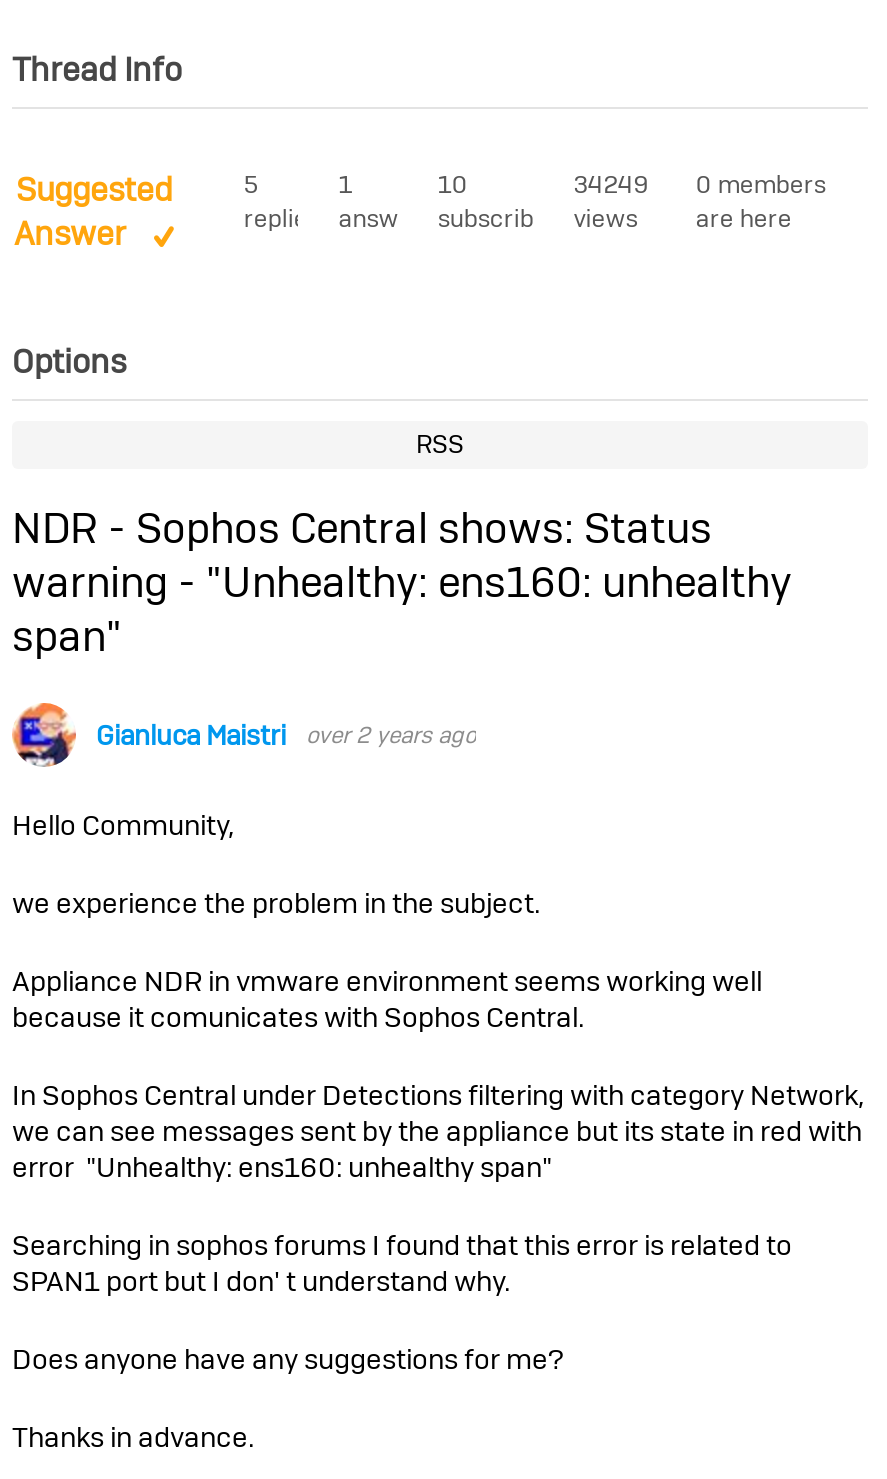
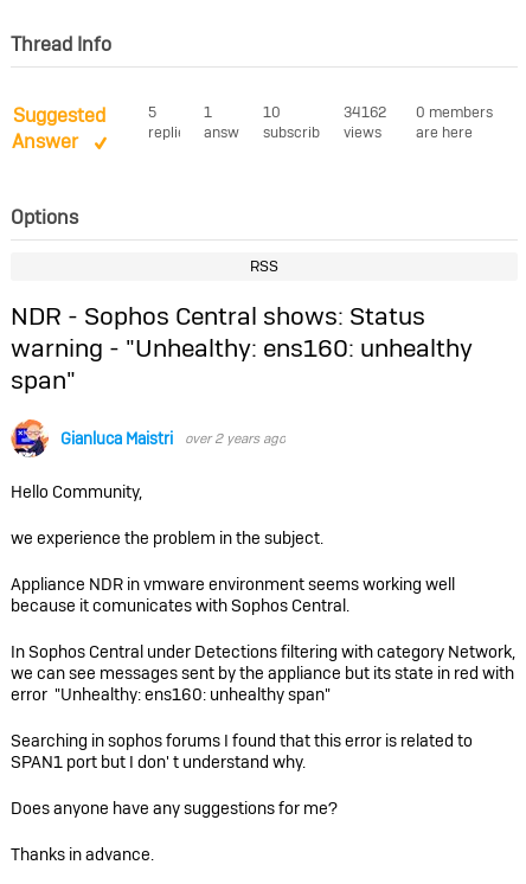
- 34249 0 members
+ 34162 0 members
